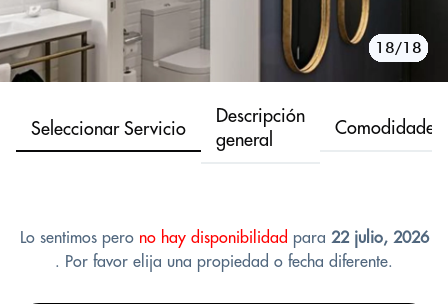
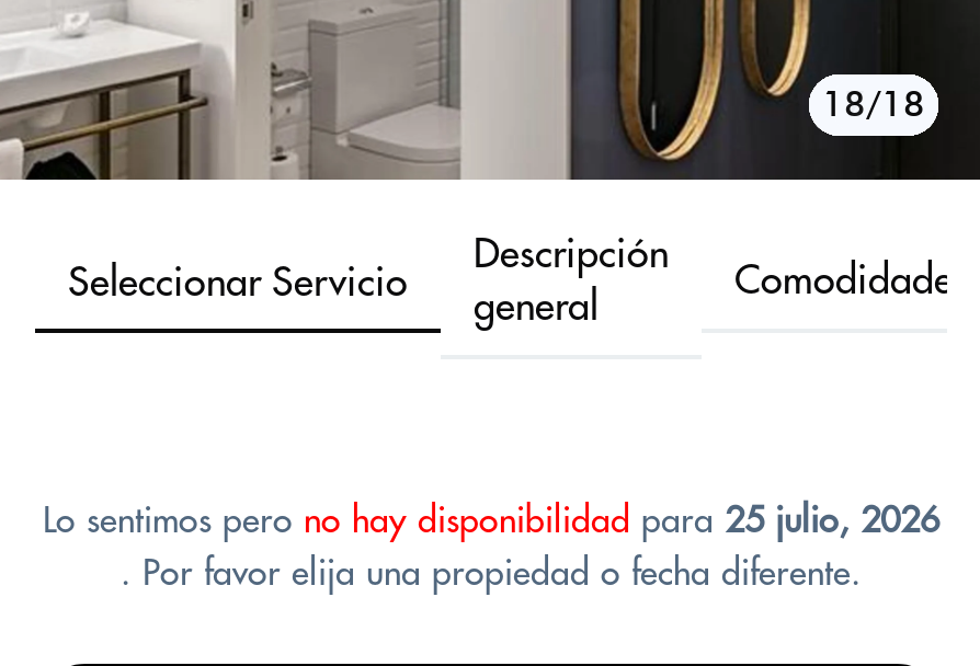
- Lo sentimos pero no hay disponibilidad para 22 julio, 2026
+ Lo sentimos pero no hay disponibilidad para 25 julio, 2026
